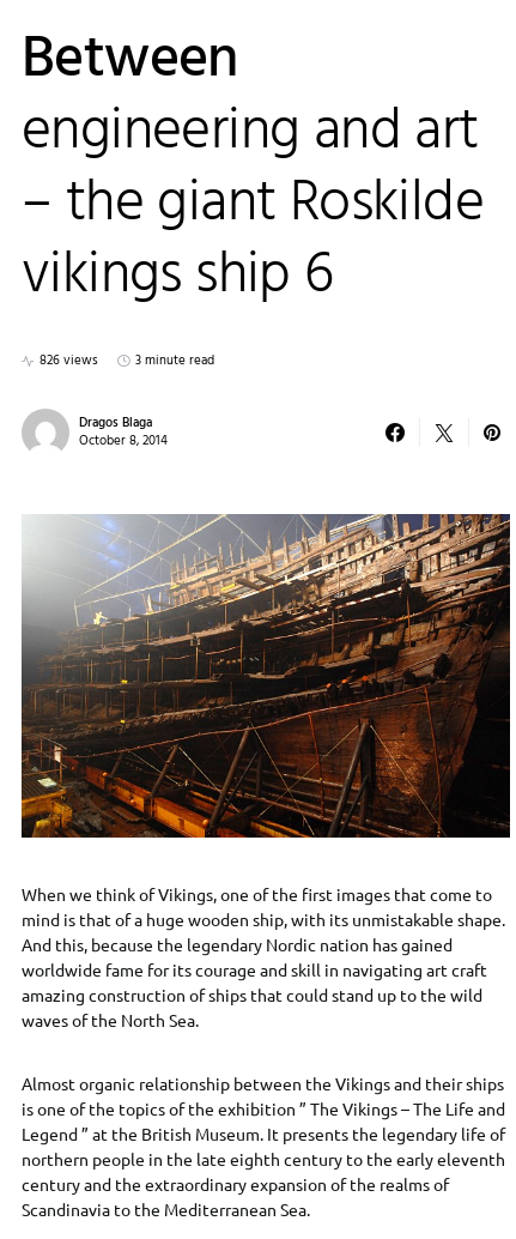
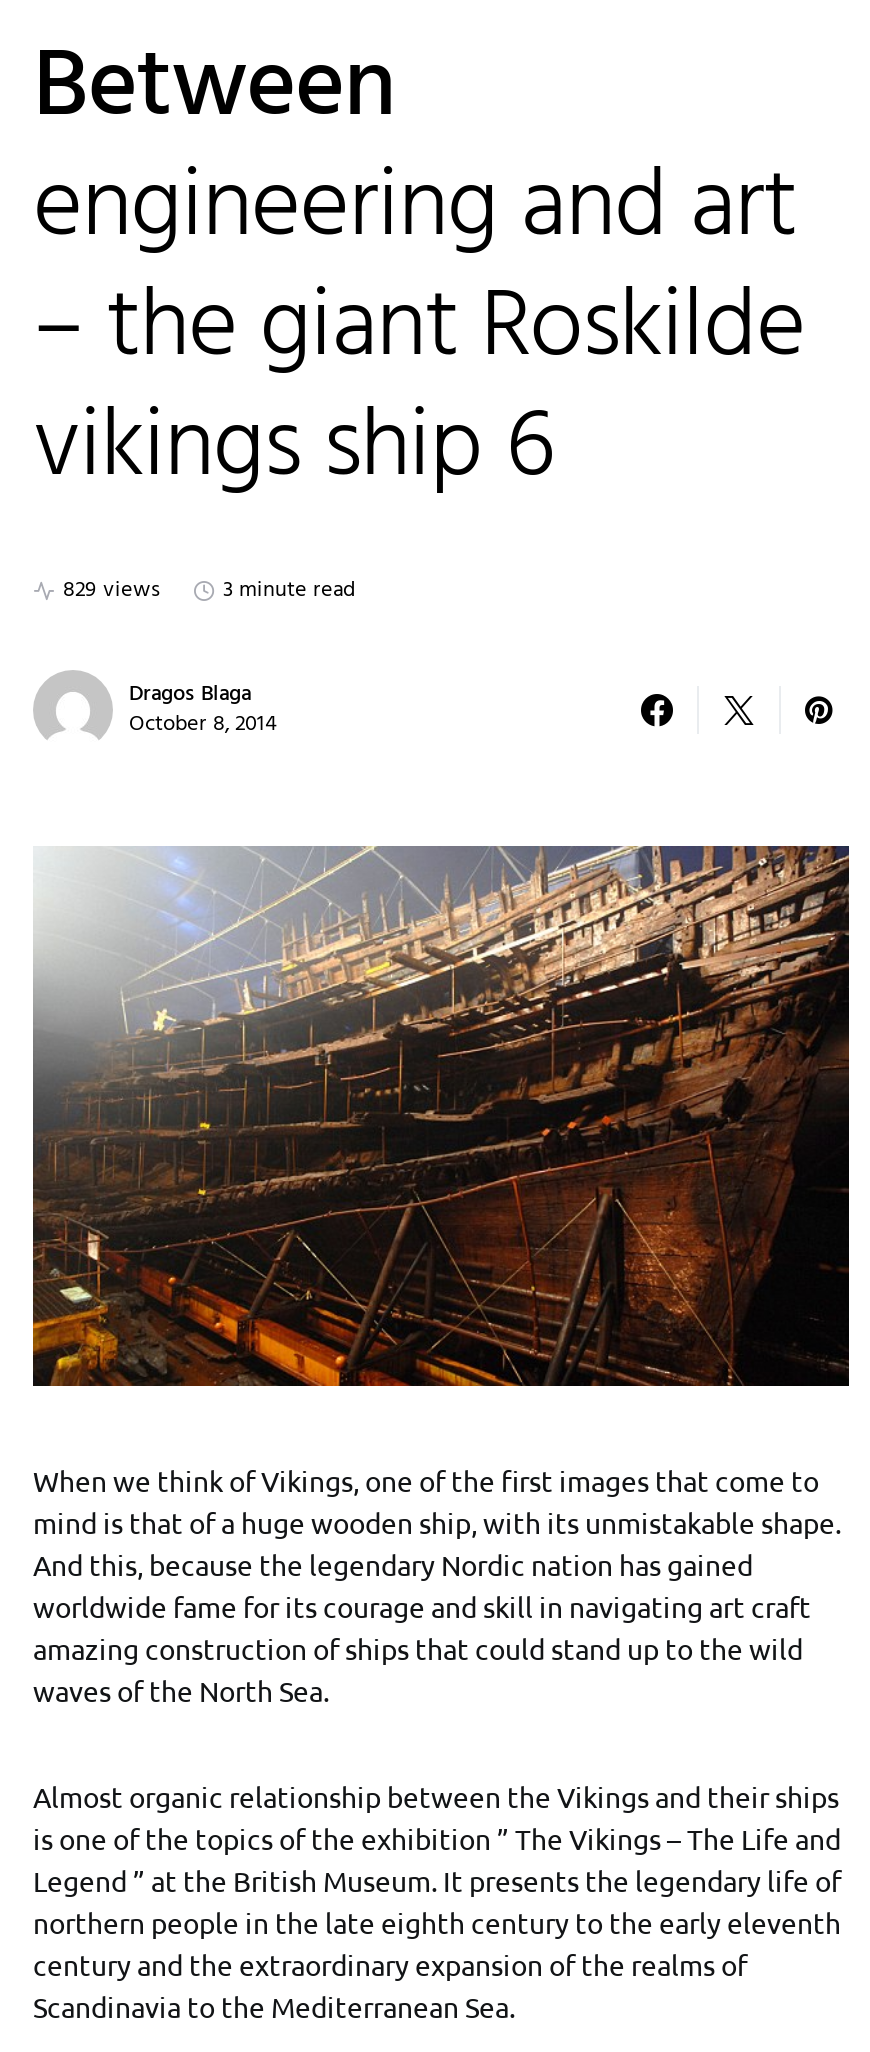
- 826 views 3 minute read
+ 829 views 3 minute read
